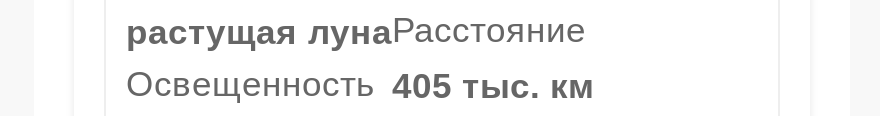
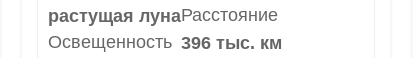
- Освещенность 405 тыс. км
+ Освещенность 396 тыс. км
